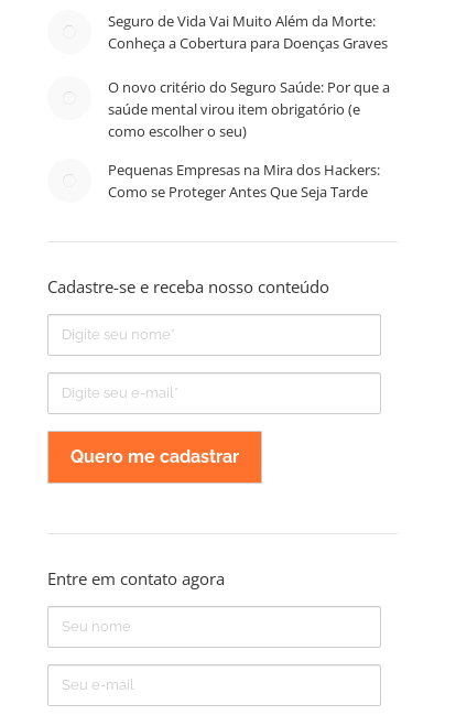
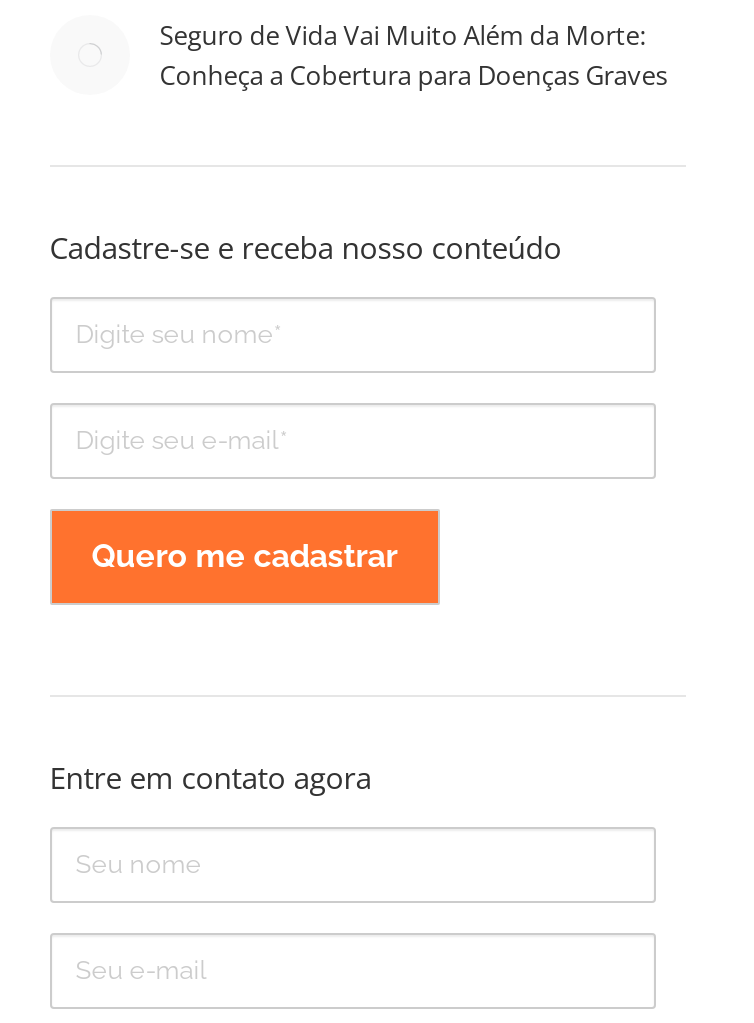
- O novo critério do Seguro Saúde: Por que a
- saúde mental virou item obrigatório (e
- como escolher o seu)
- Pequenas Empresas na Mira dos Hackers:
- Como se Proteger Antes Que Seja Tarde
